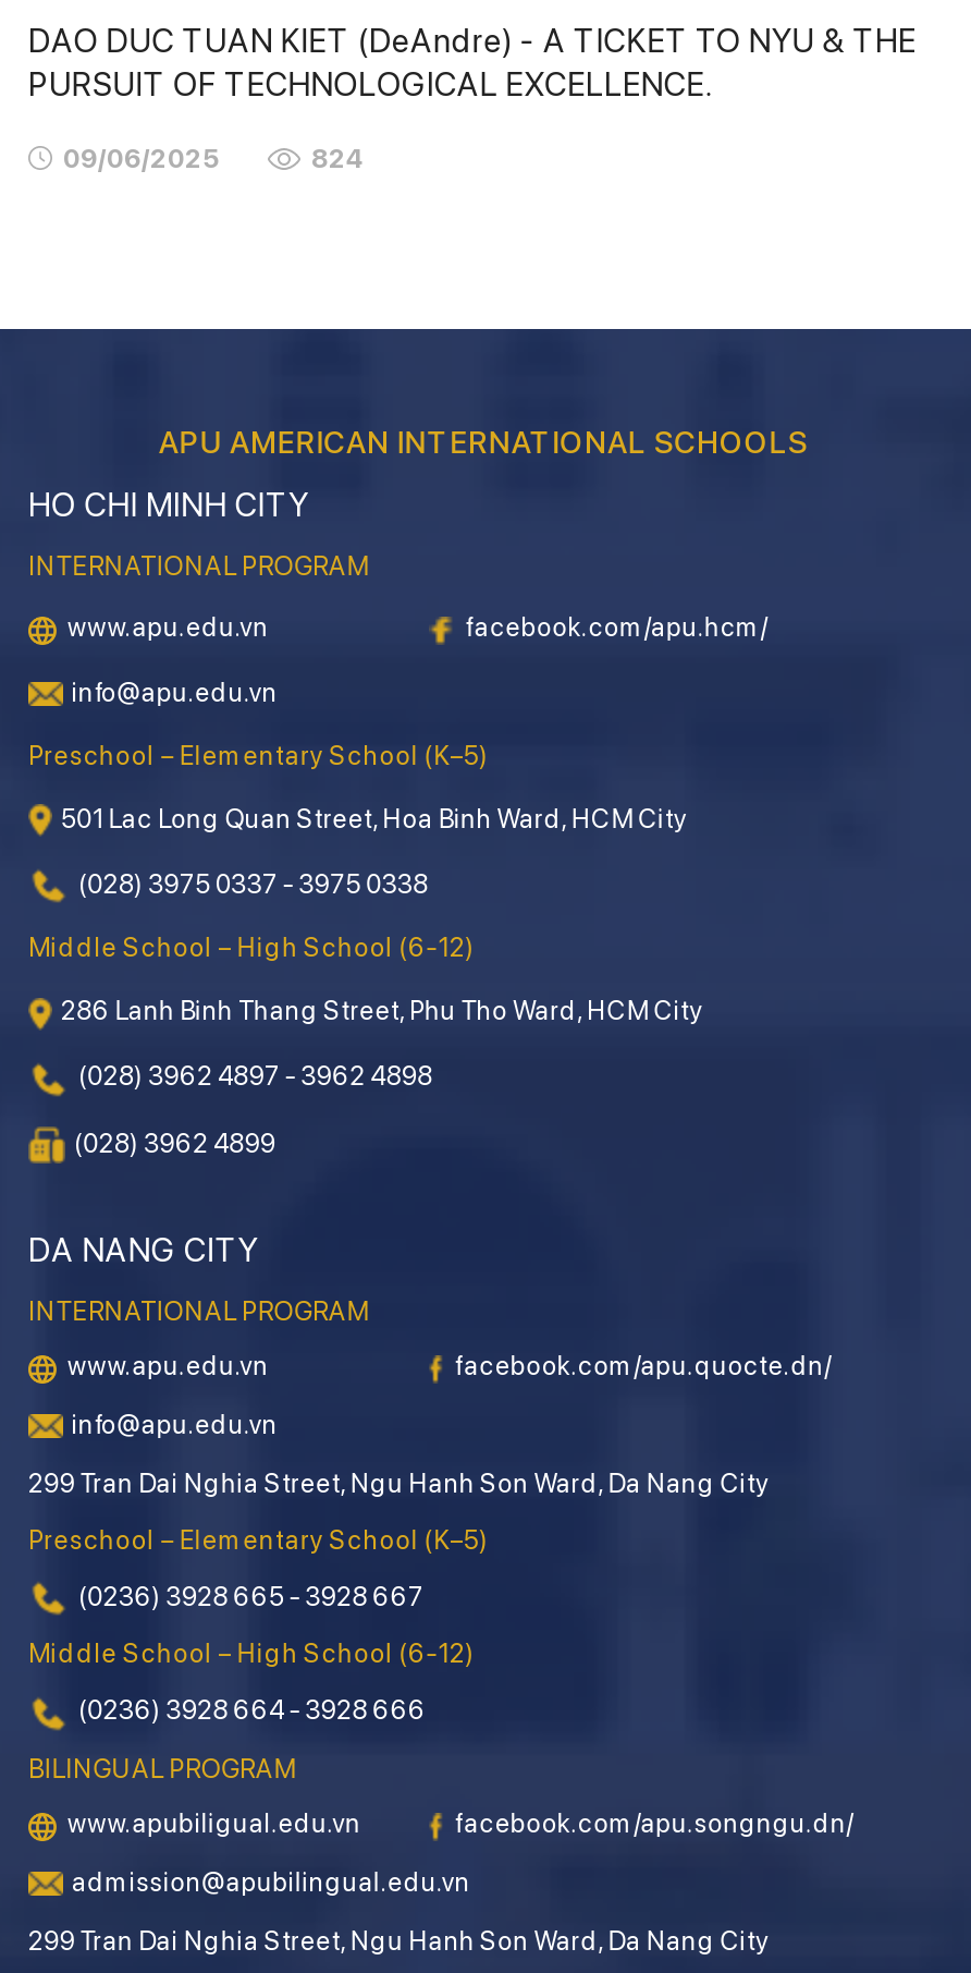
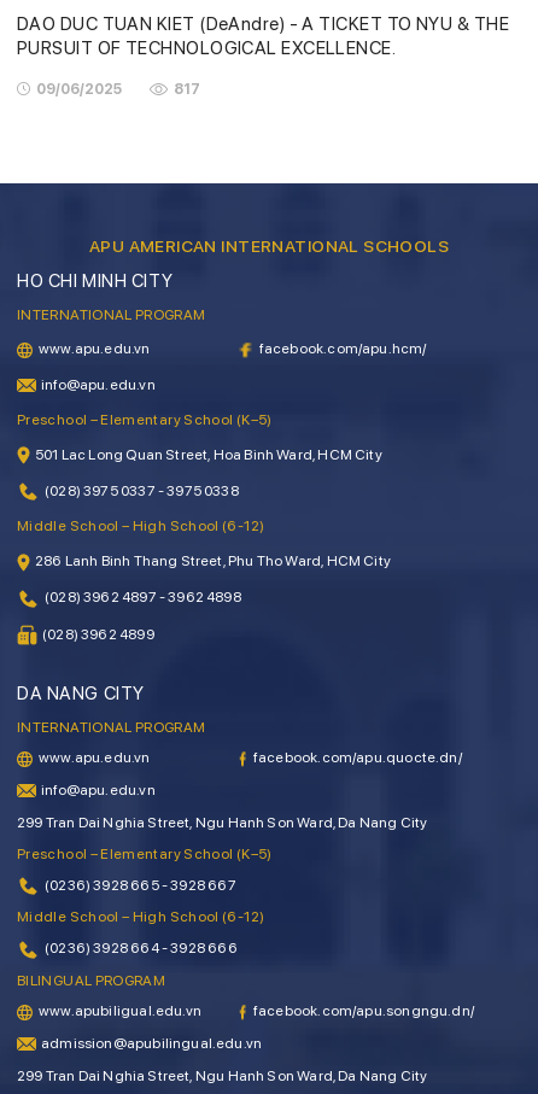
- 824
+ 817
